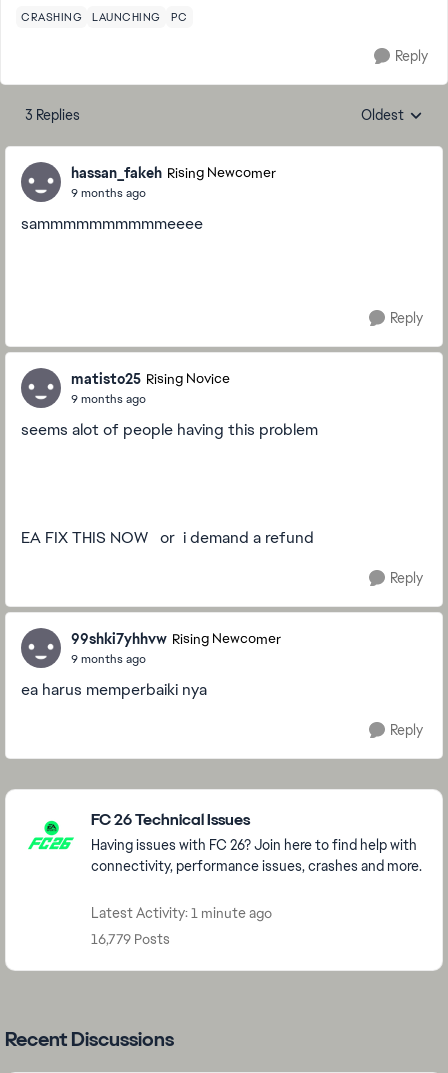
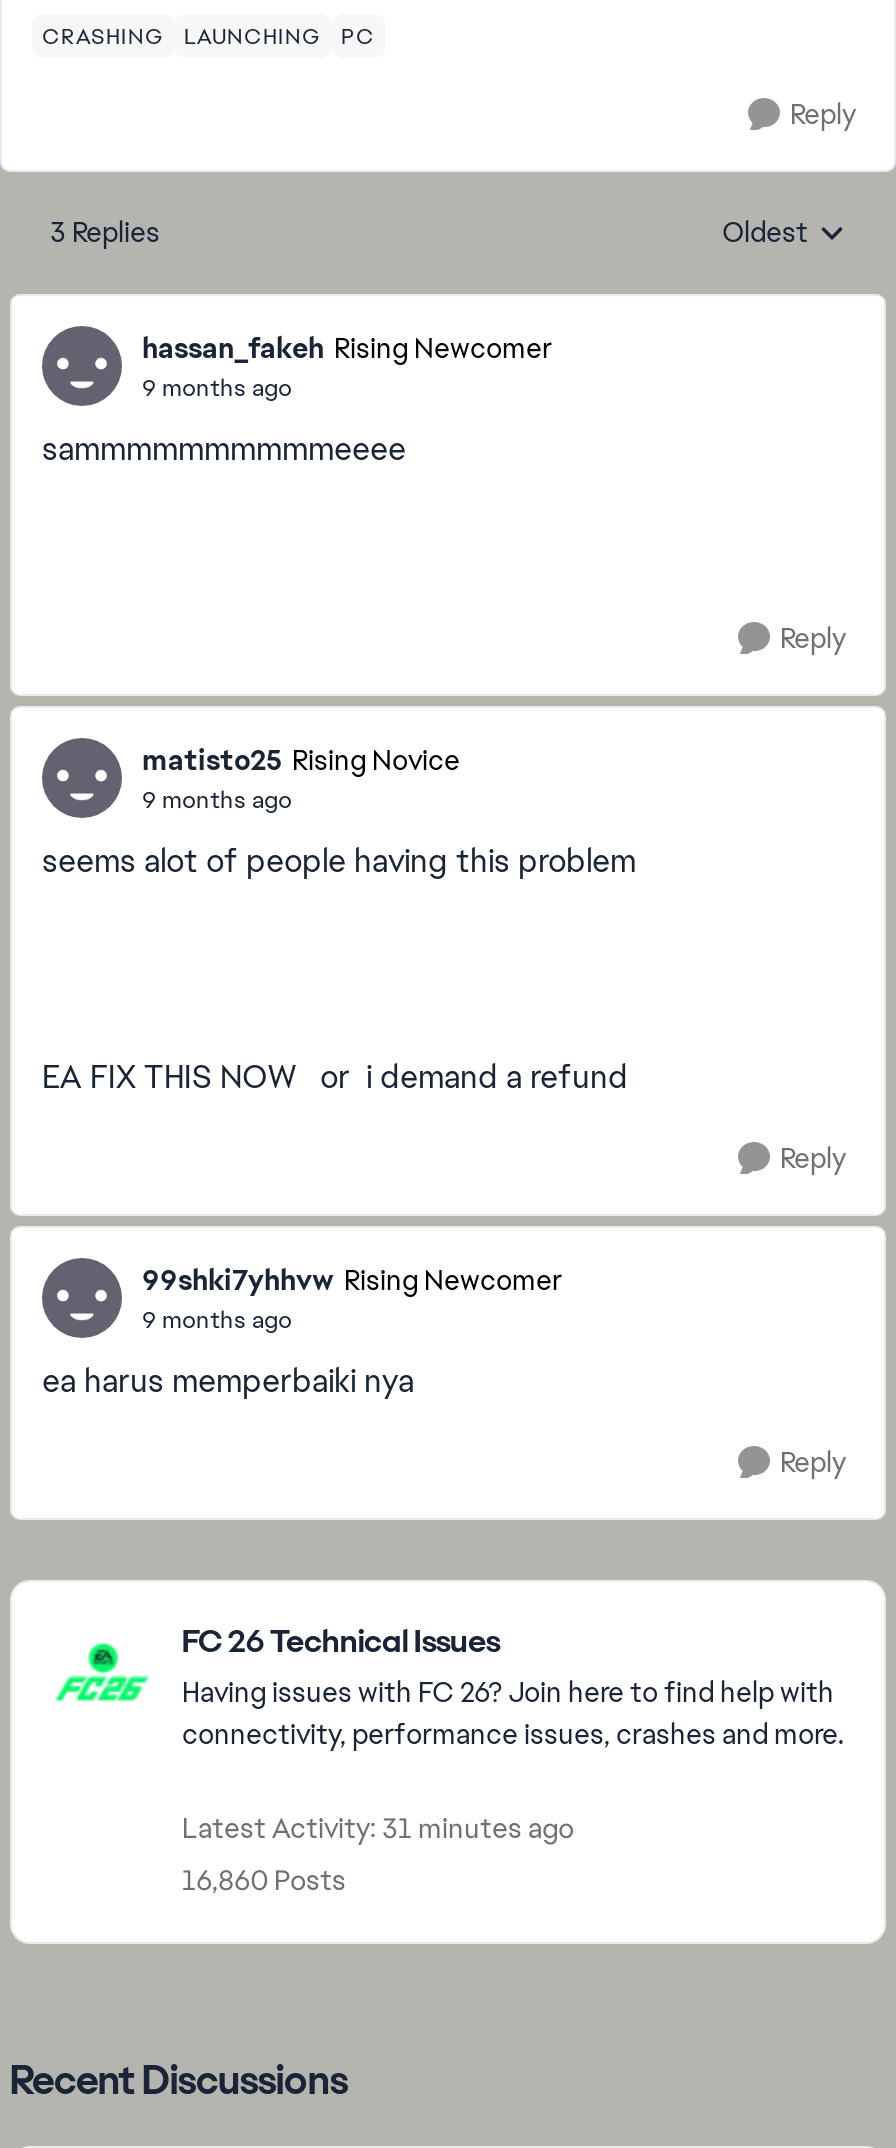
- Latest Activity: 1 minute ago
+ Latest Activity: 31 minutes ago

- 16,779 Posts
+ 16,860 Posts
